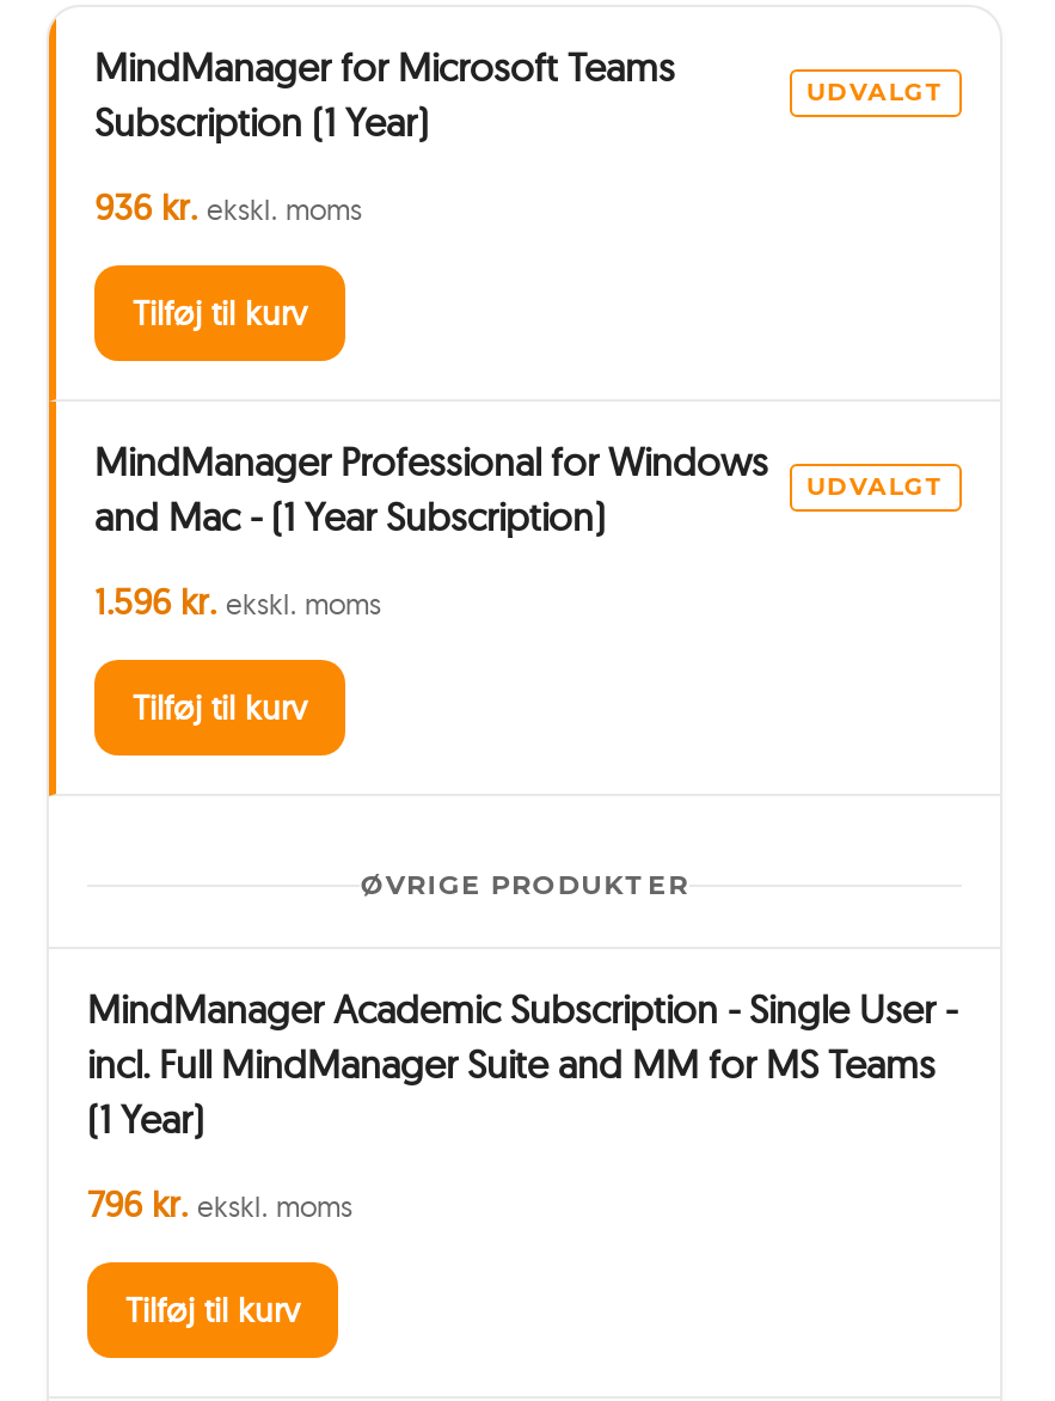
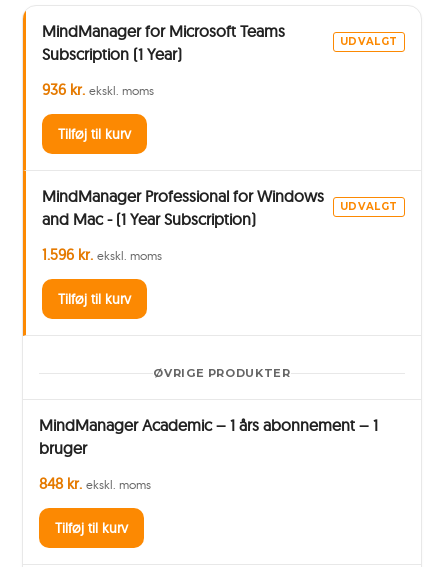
- MindManager Academic Subscription - Single User -
- incl. Full MindManager Suite and MM for MS Teams
- (1 Year)
+ MindManager Academic – 1 års abonnement – 1
+ bruger

- 796 kr. ekskl. moms
+ 848 kr. ekskl. moms
